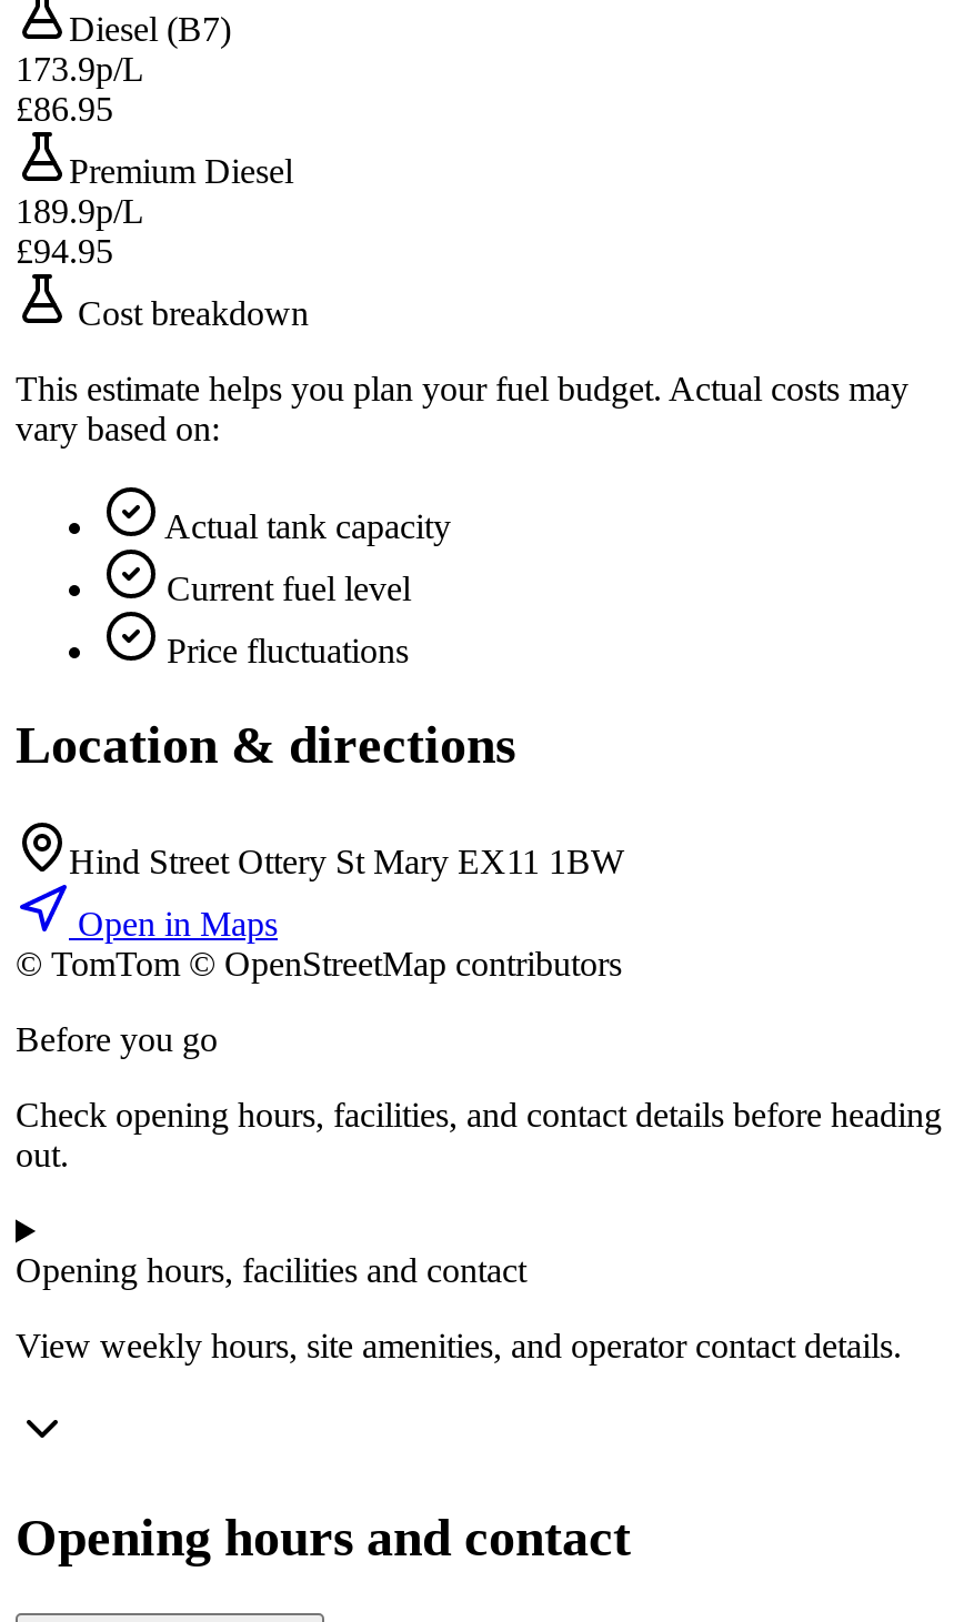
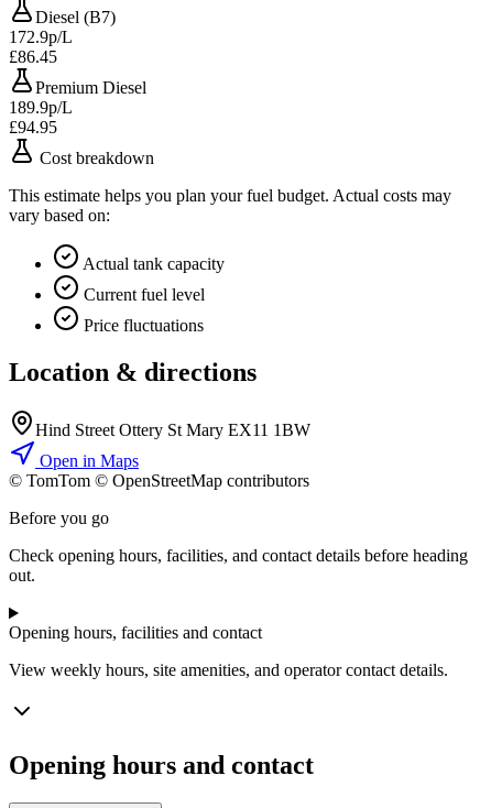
- 173.9p/L
- £86.95
+ 172.9p/L
+ £86.45
